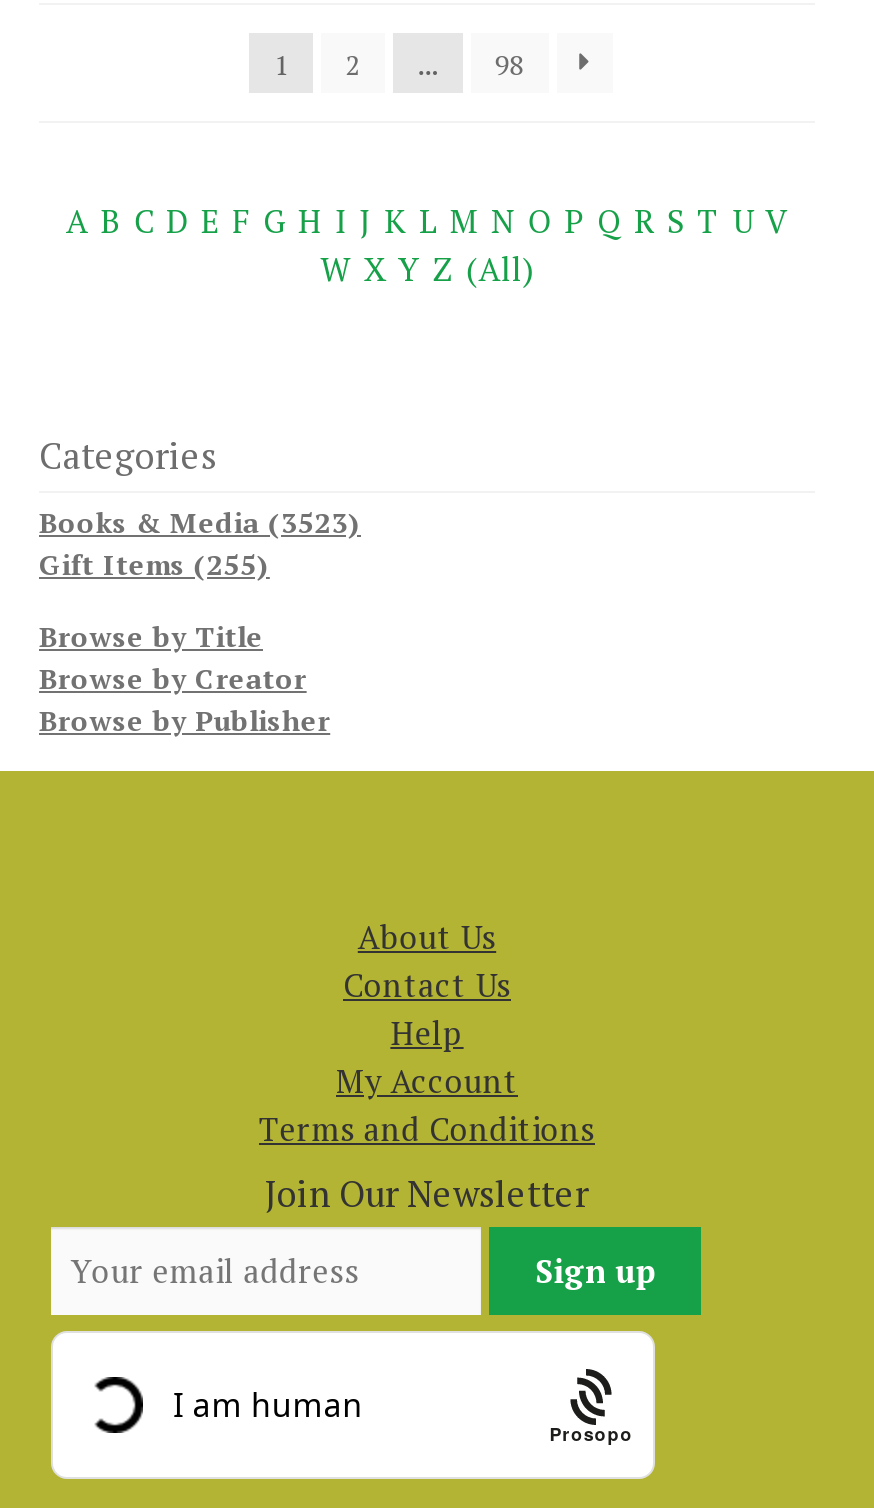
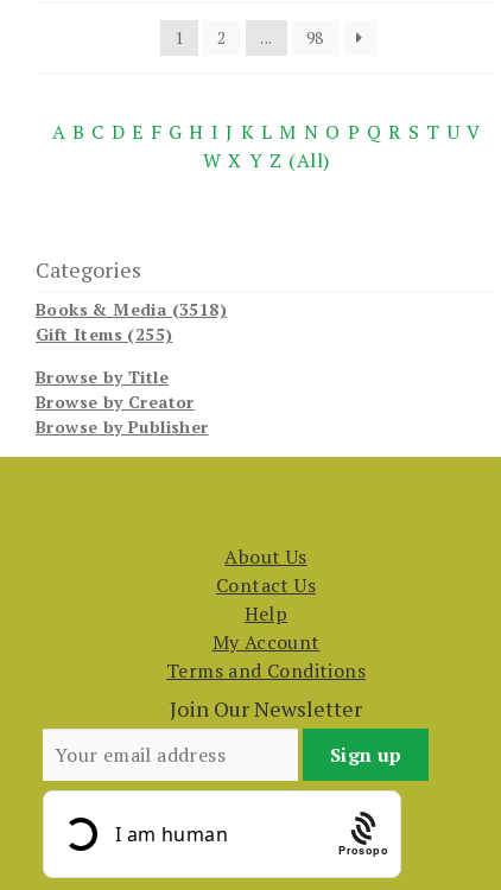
- Books & Media (3523)
+ Books & Media (3518)
